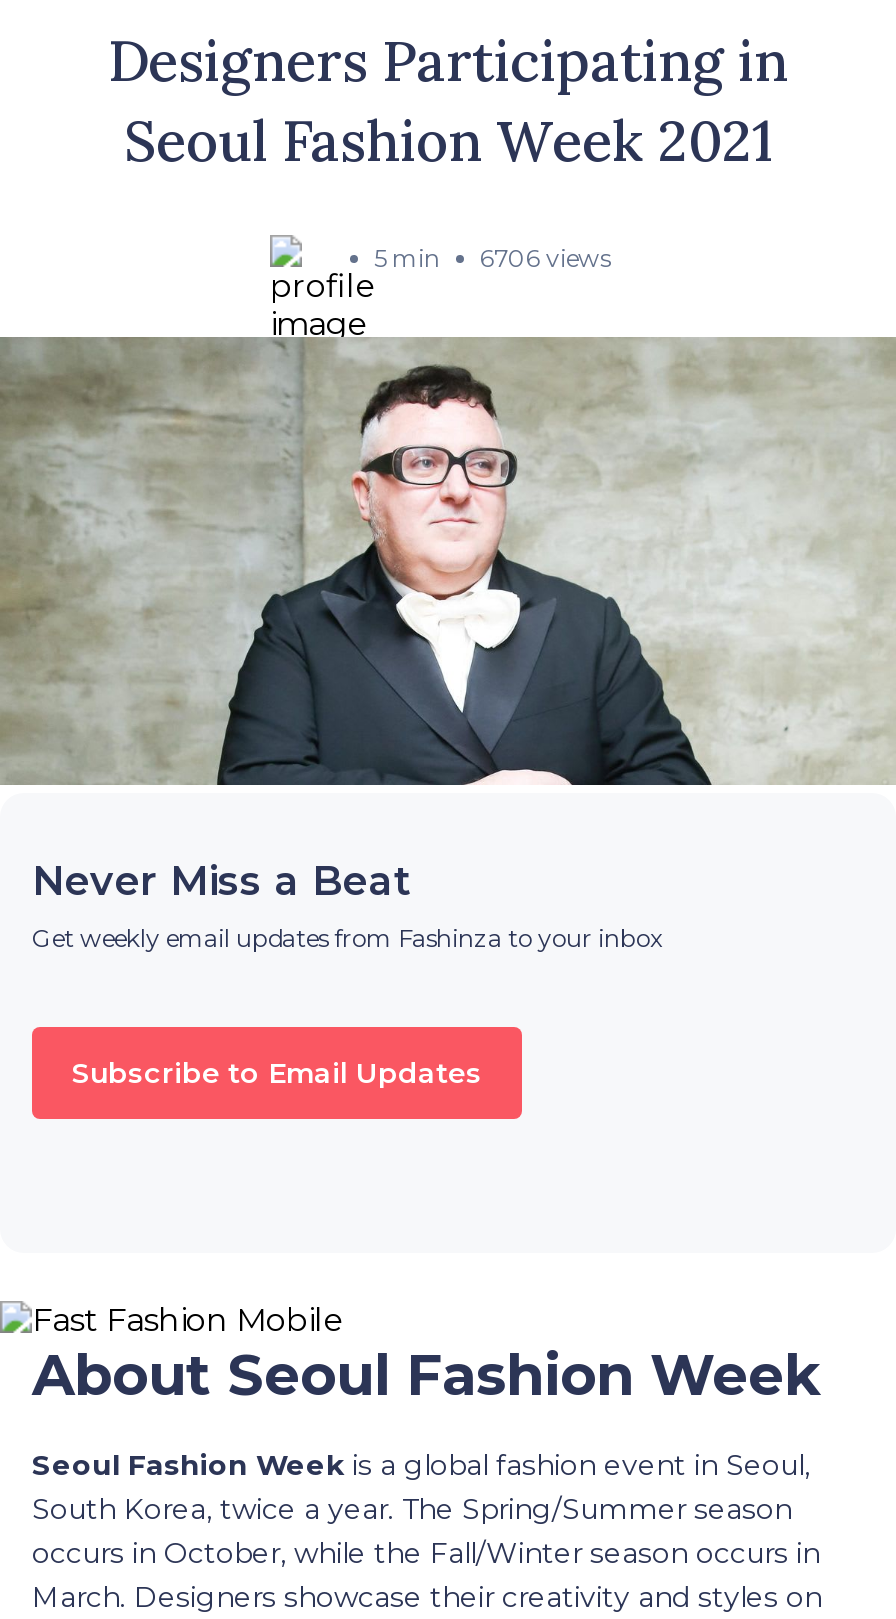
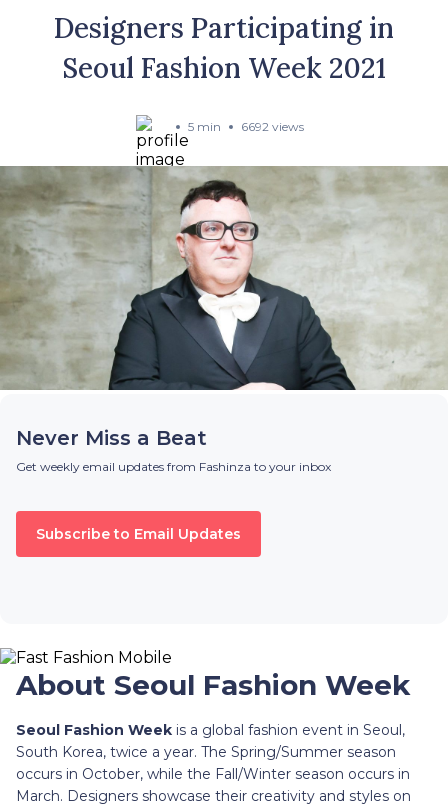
- 5 min 6706 views
+ 5 min 6692 views
